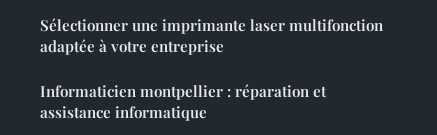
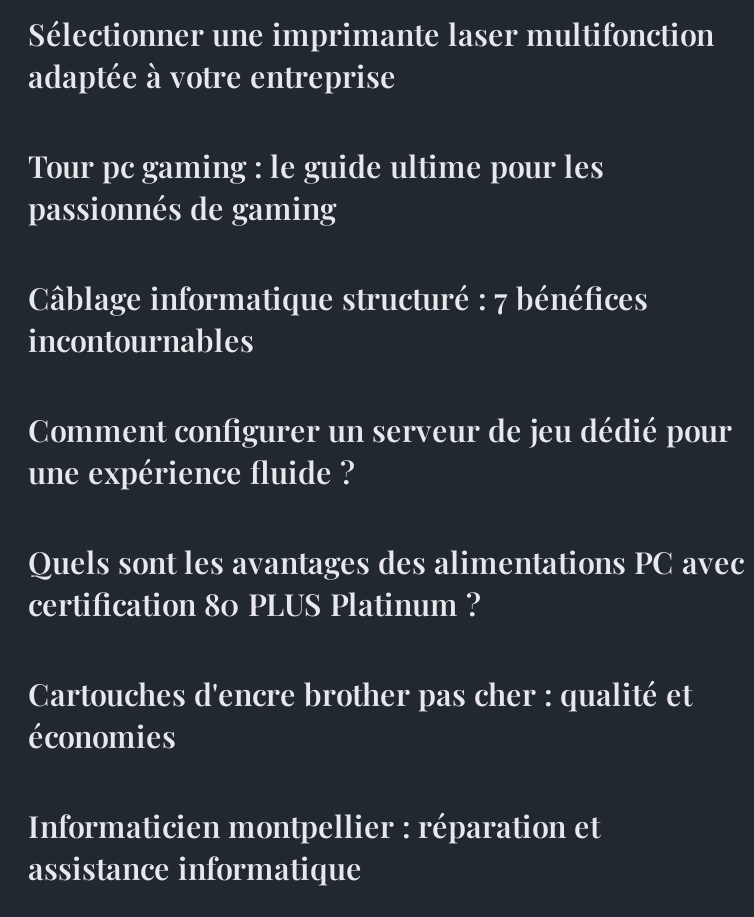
+ Tour pc gaming : le guide ultime pour les
+ passionnés de gaming
+ Câblage informatique structuré : 7 bénéfices
+ incontournables
+ Comment configurer un serveur de jeu dédié pour
+ une expérience fluide ?
+ Quels sont les avantages des alimentations PC avec
+ certification 80 PLUS Platinum ?
+ Cartouches d'encre brother pas cher : qualité et
+ économies
